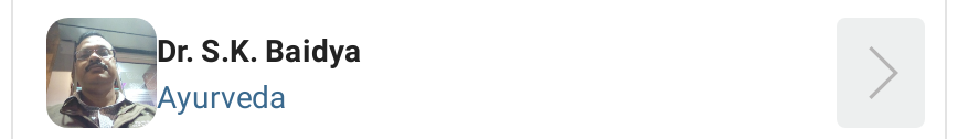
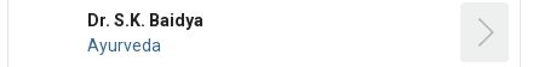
- [image]
